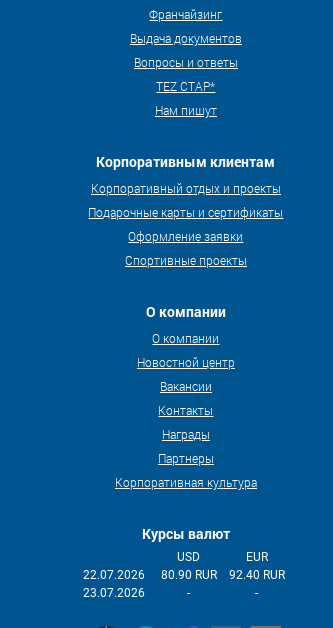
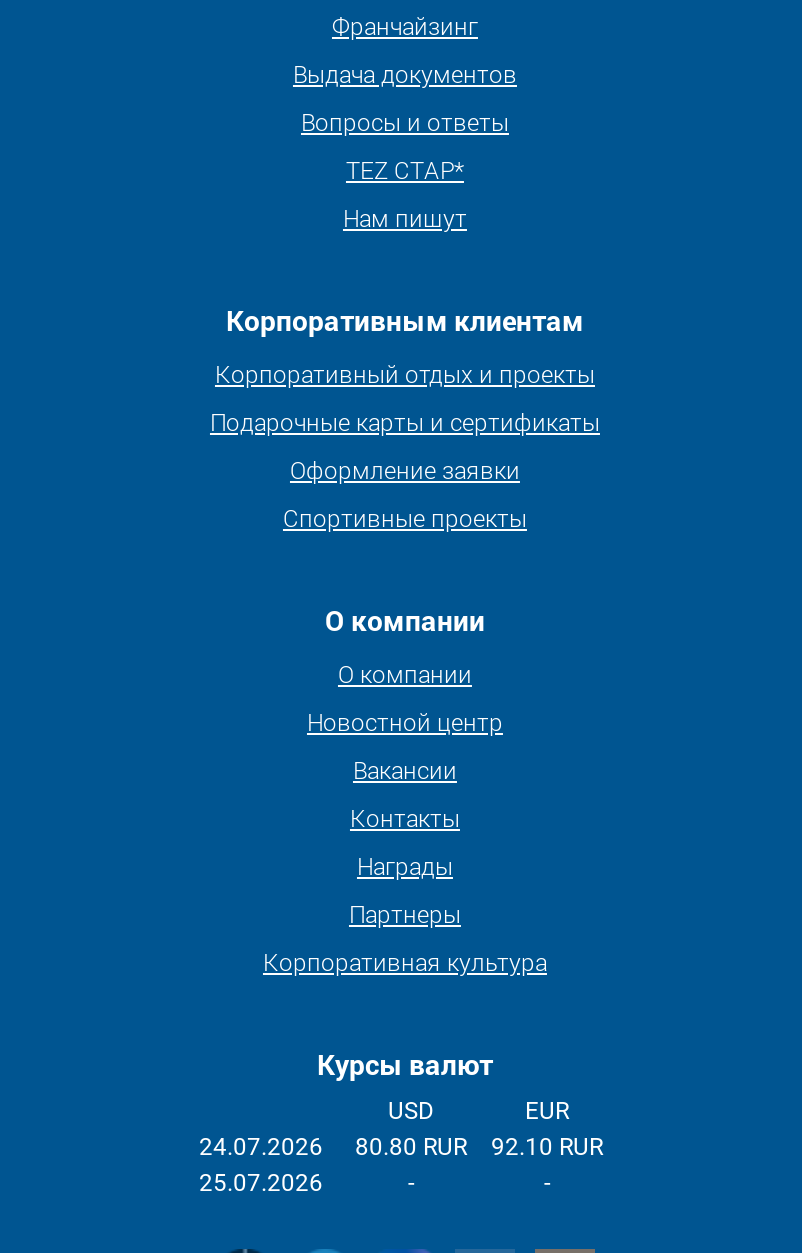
- 22.07.2026
+ 24.07.2026

- 80.90 RUR
+ 80.80 RUR

- 92.40 RUR
+ 92.10 RUR

- 23.07.2026
+ 25.07.2026
